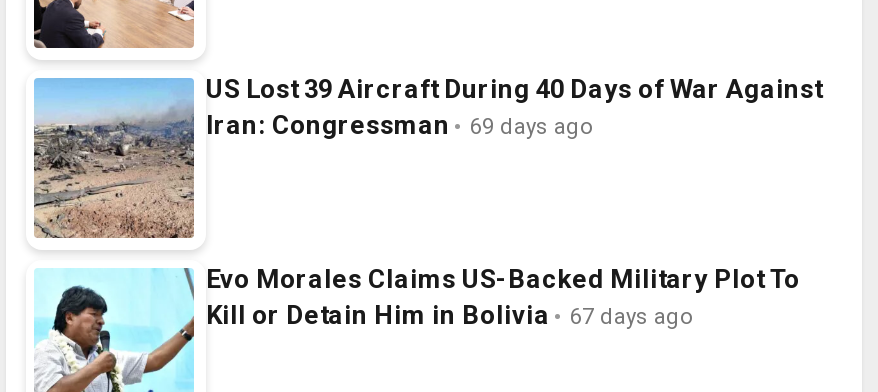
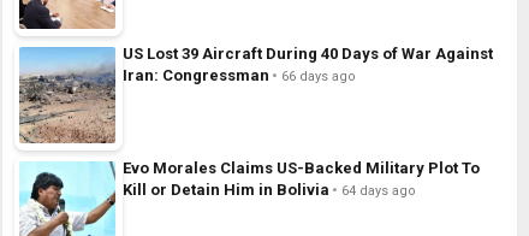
- Iran: Congressman 69 days ago
+ Iran: Congressman 66 days ago

- Kill or Detain Him in Bolivia 67 days ago
+ Kill or Detain Him in Bolivia 64 days ago
